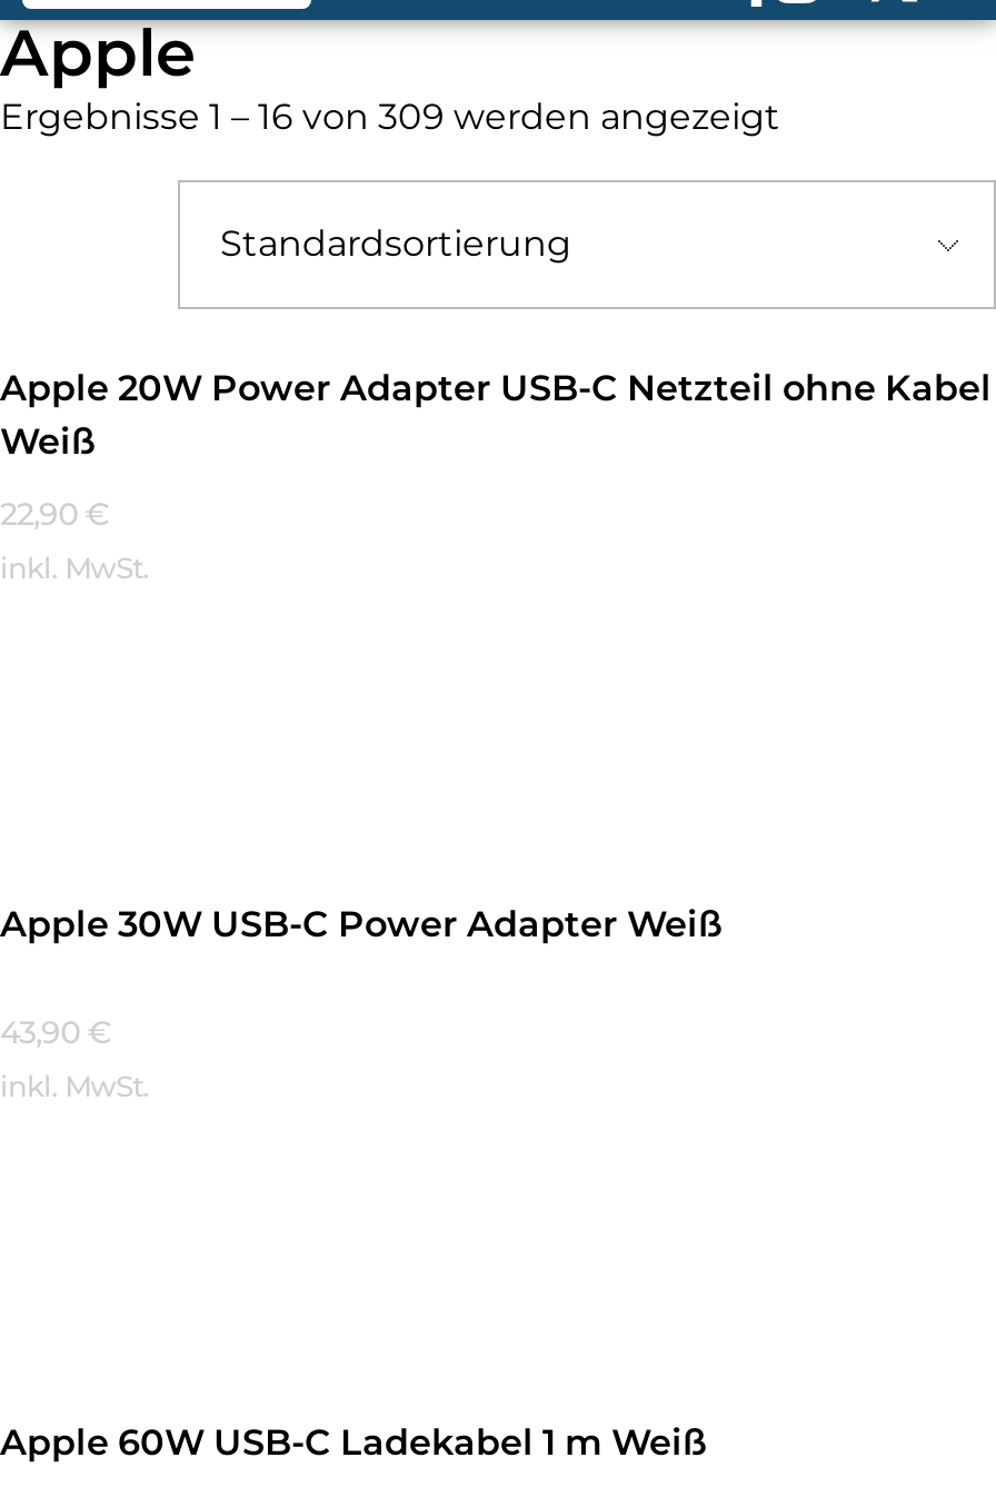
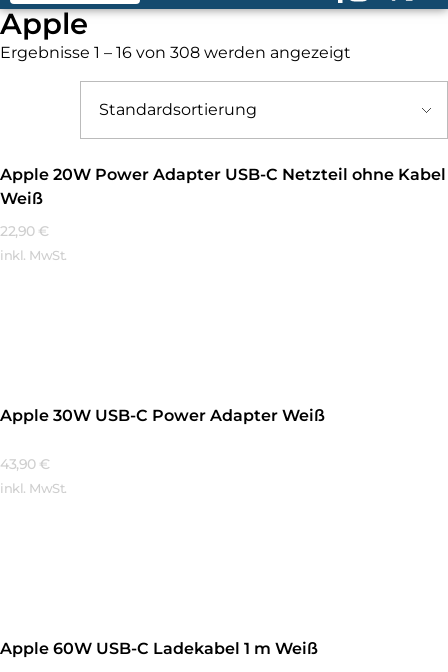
- Ergebnisse 1 – 16 von 309 werden angezeigt
+ Ergebnisse 1 – 16 von 308 werden angezeigt
